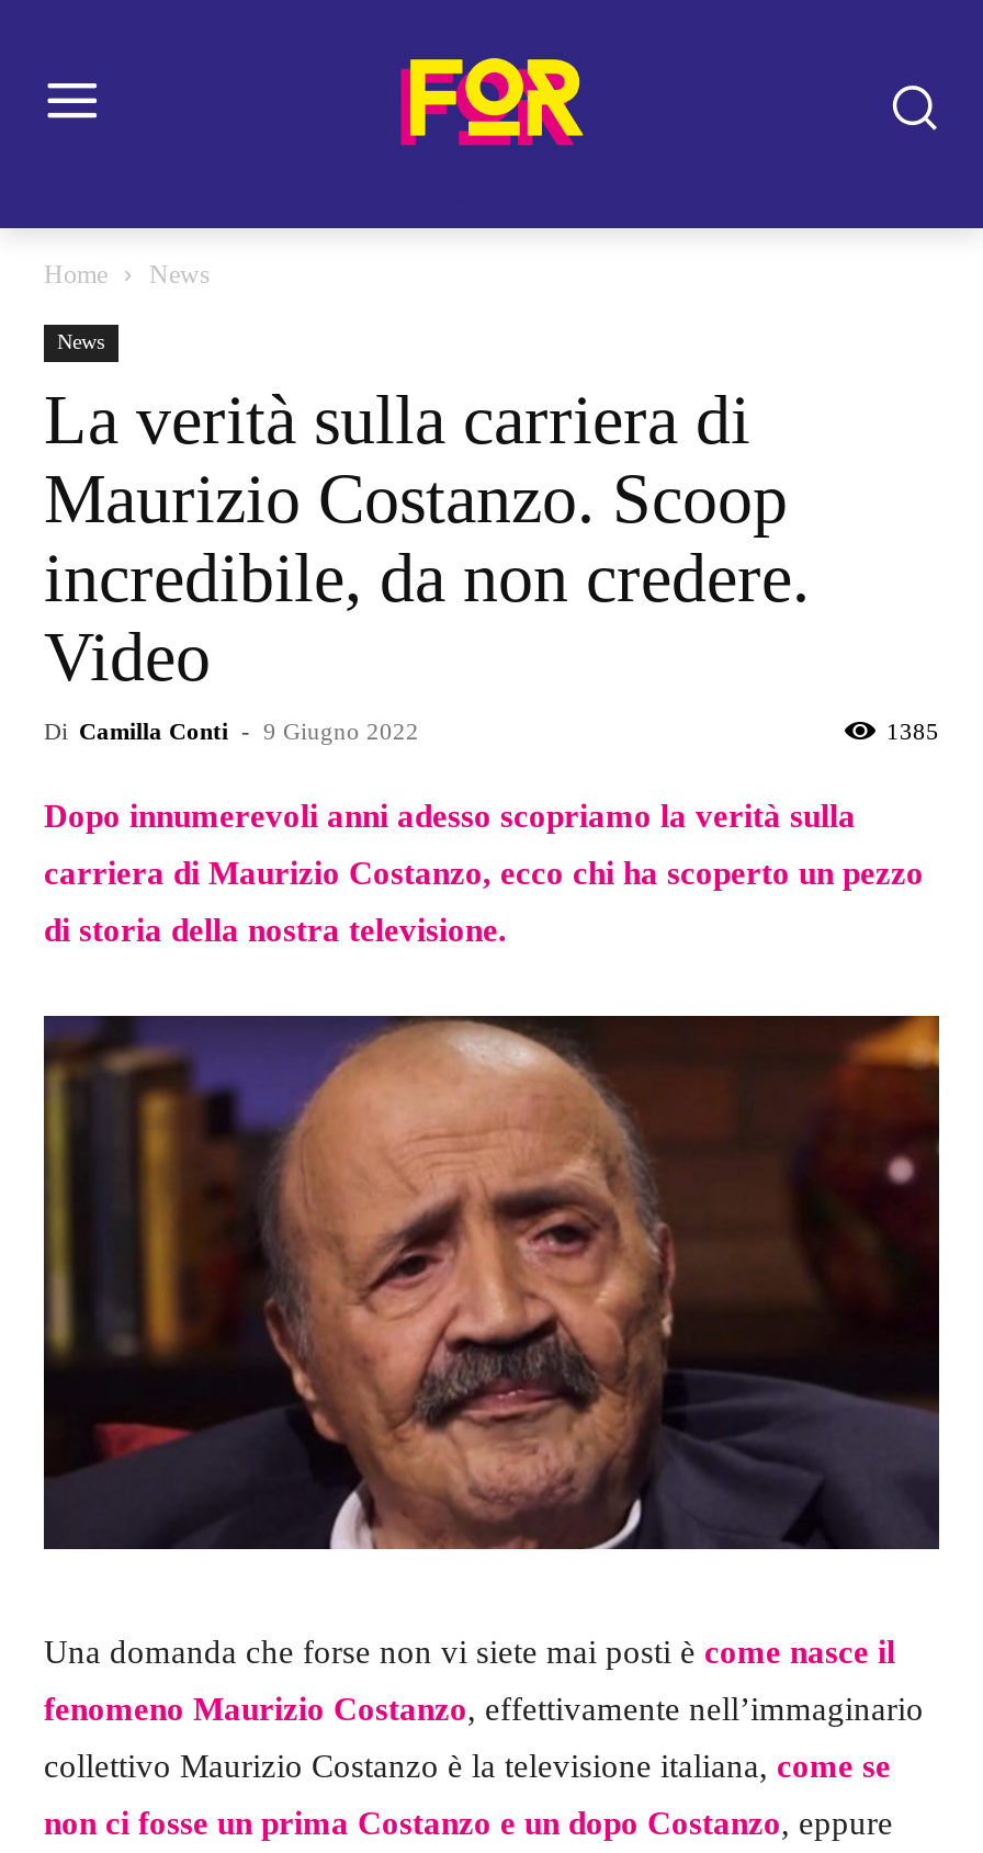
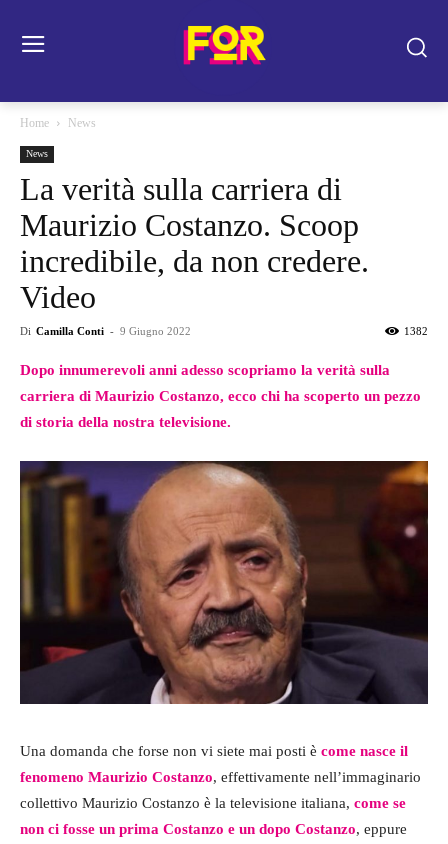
- 1385
+ 1382
